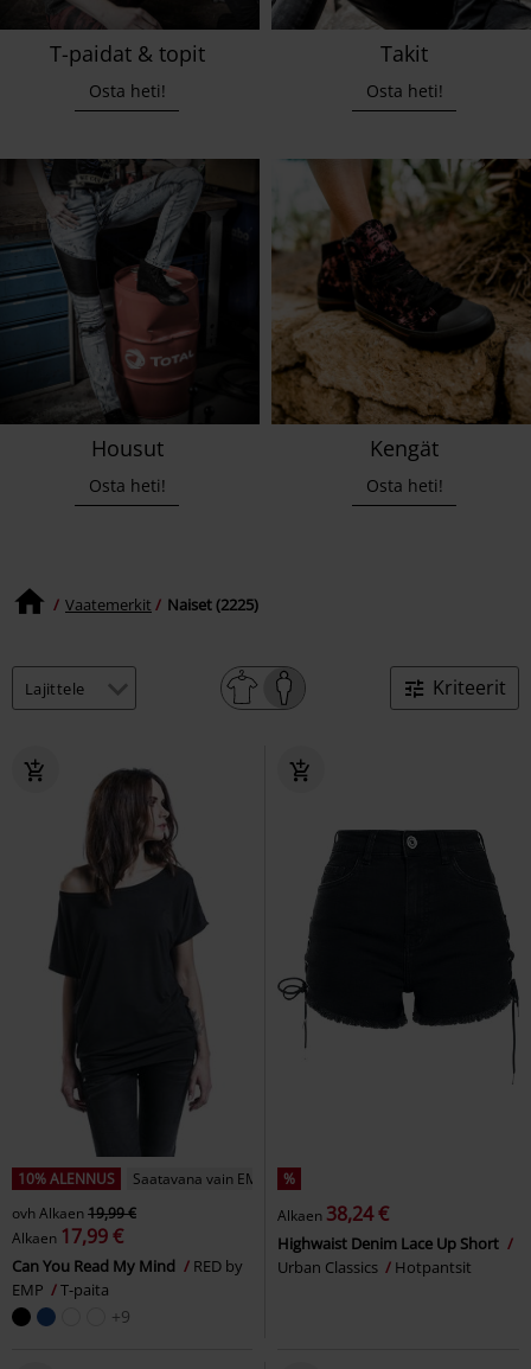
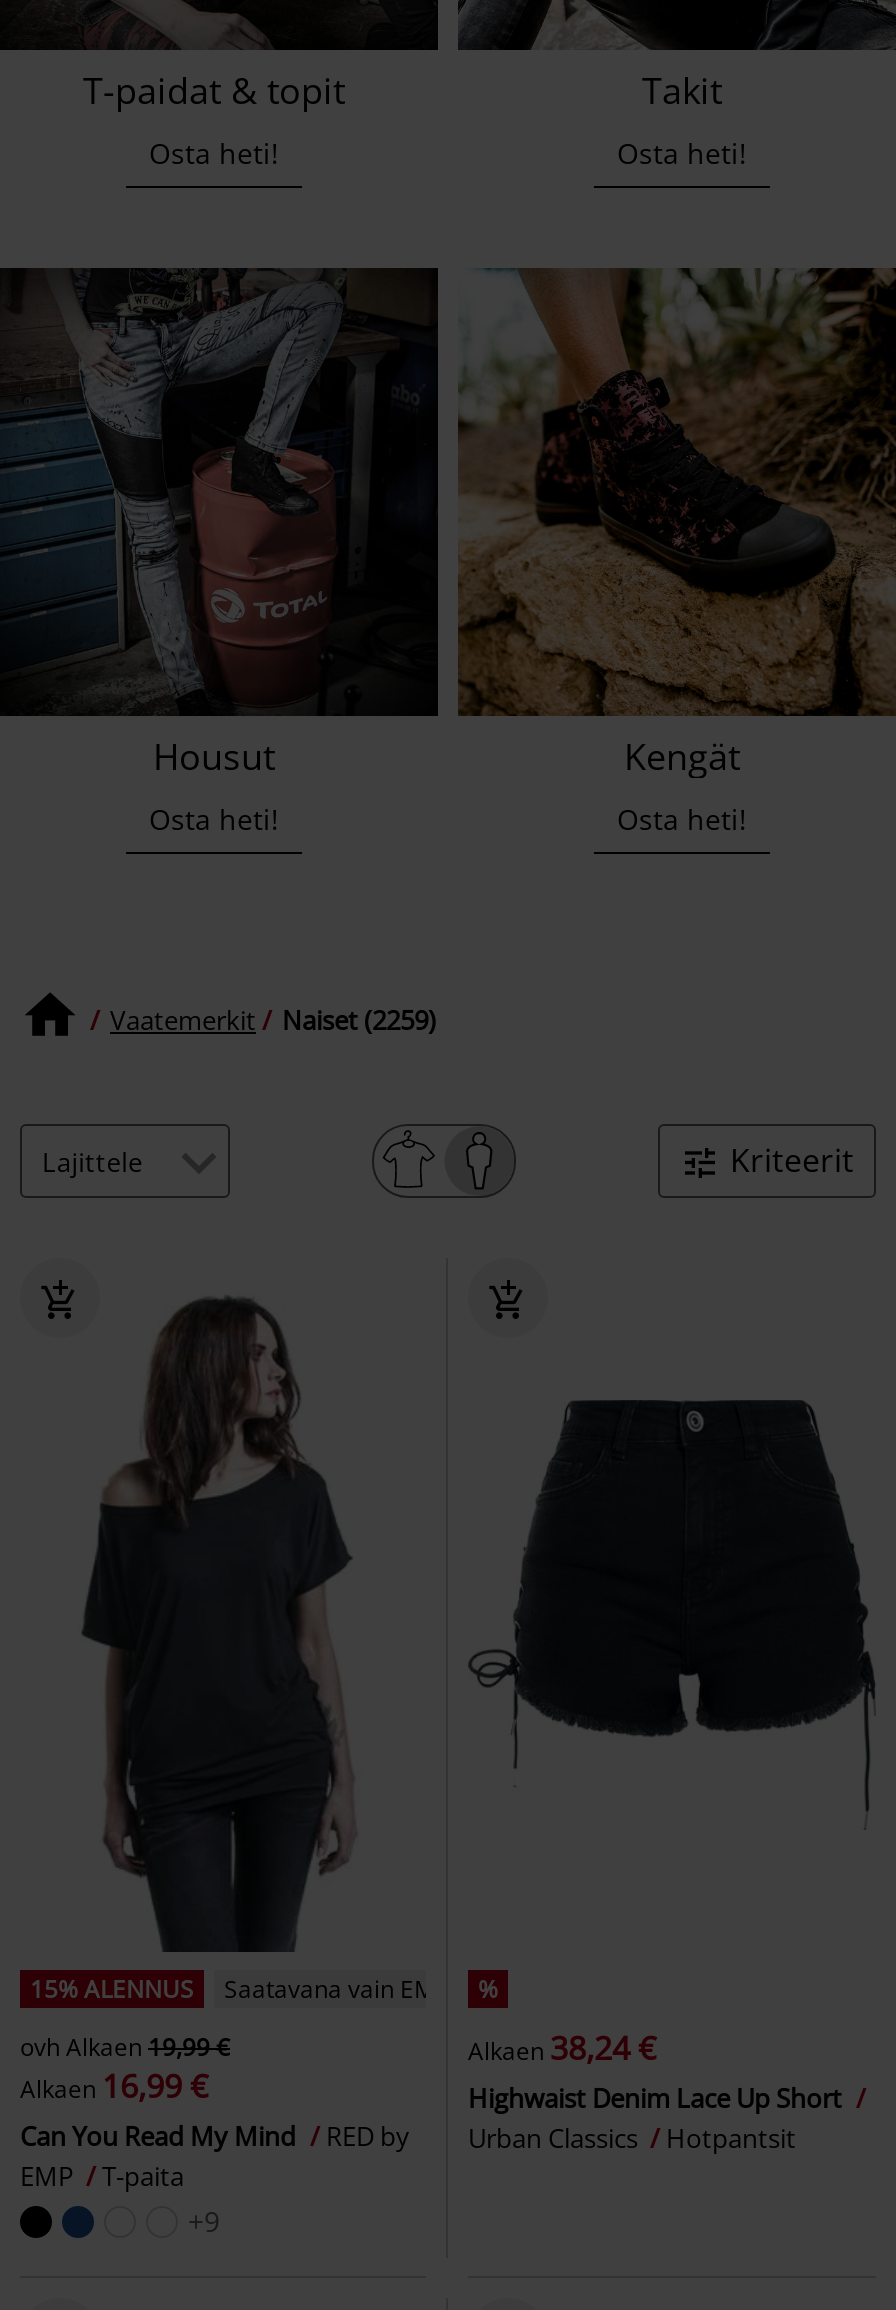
- Vaatemerkit Naiset (2225)
+ Vaatemerkit Naiset (2259)

- 10% ALENNUS
+ 15% ALENNUS

- Alkaen 17,99 €
+ Alkaen 16,99 €
